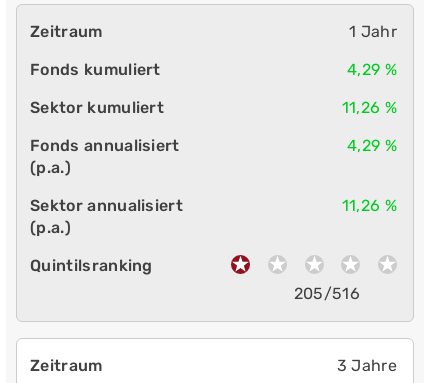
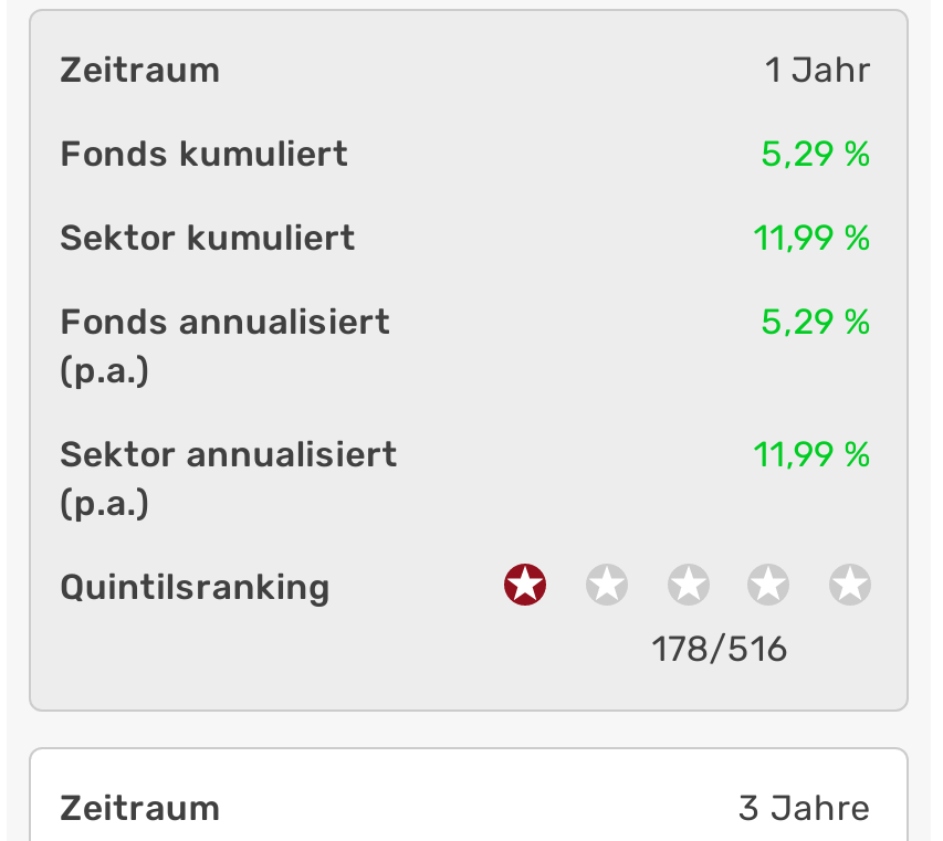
- 4,29 %
+ 5,29 %

- 11,26 %
+ 11,99 %

- 4,29 %
+ 5,29 %

- 11,26 %
+ 11,99 %

- 205/516
+ 178/516
